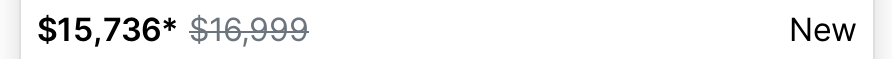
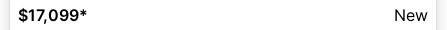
- $15,736* $16,999
+ $17,099*
